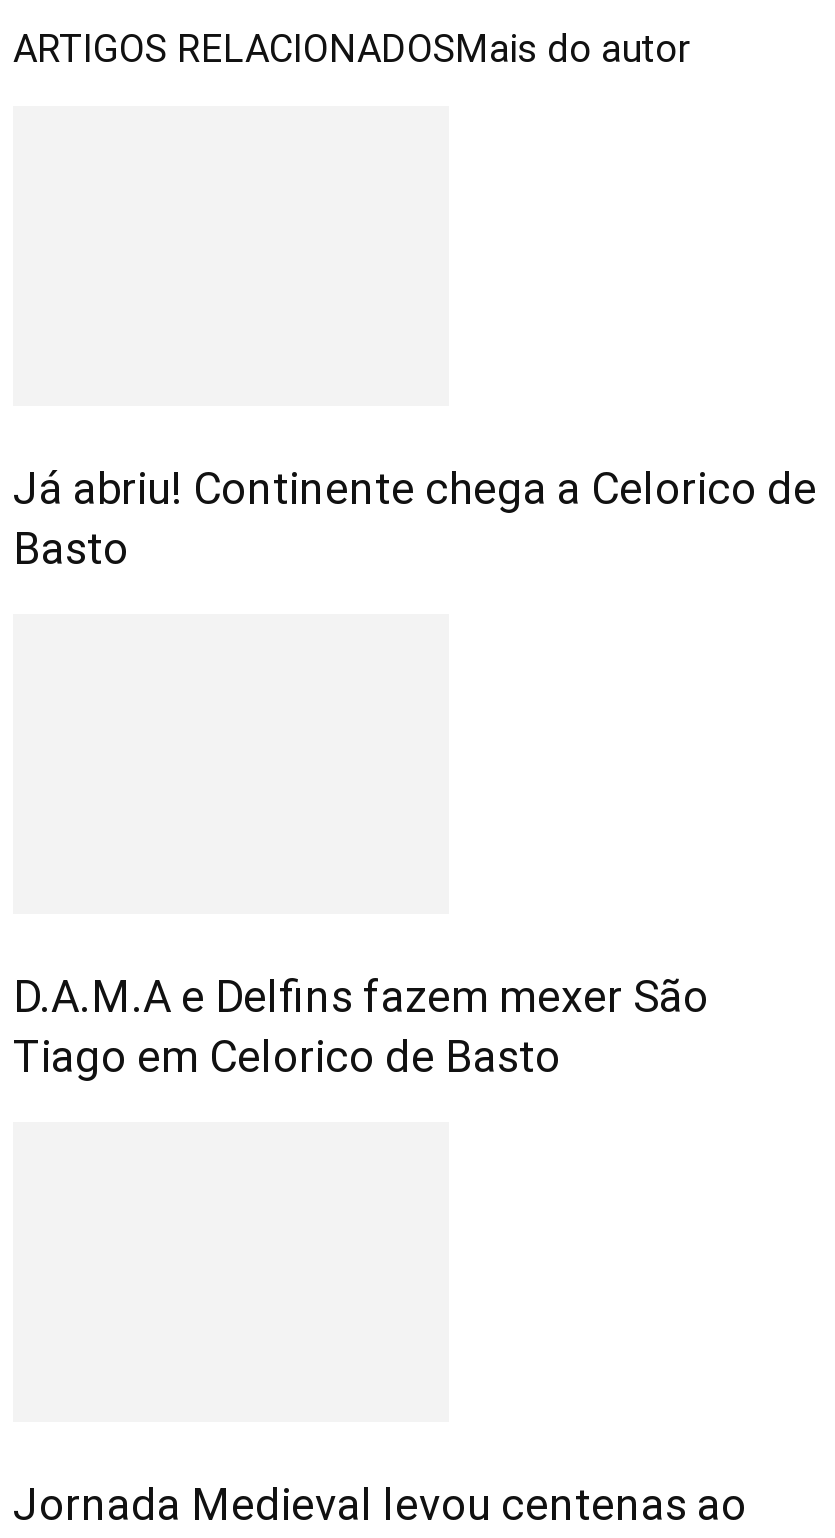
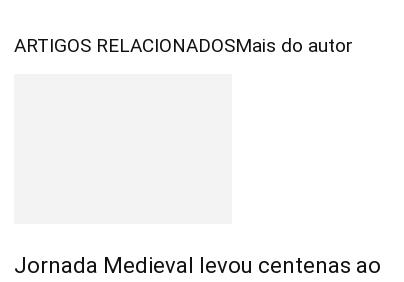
- Já abriu! Continente chega a Celorico de
- Basto

- D.A.M.A e Delfins fazem mexer São
- Tiago em Celorico de Basto
